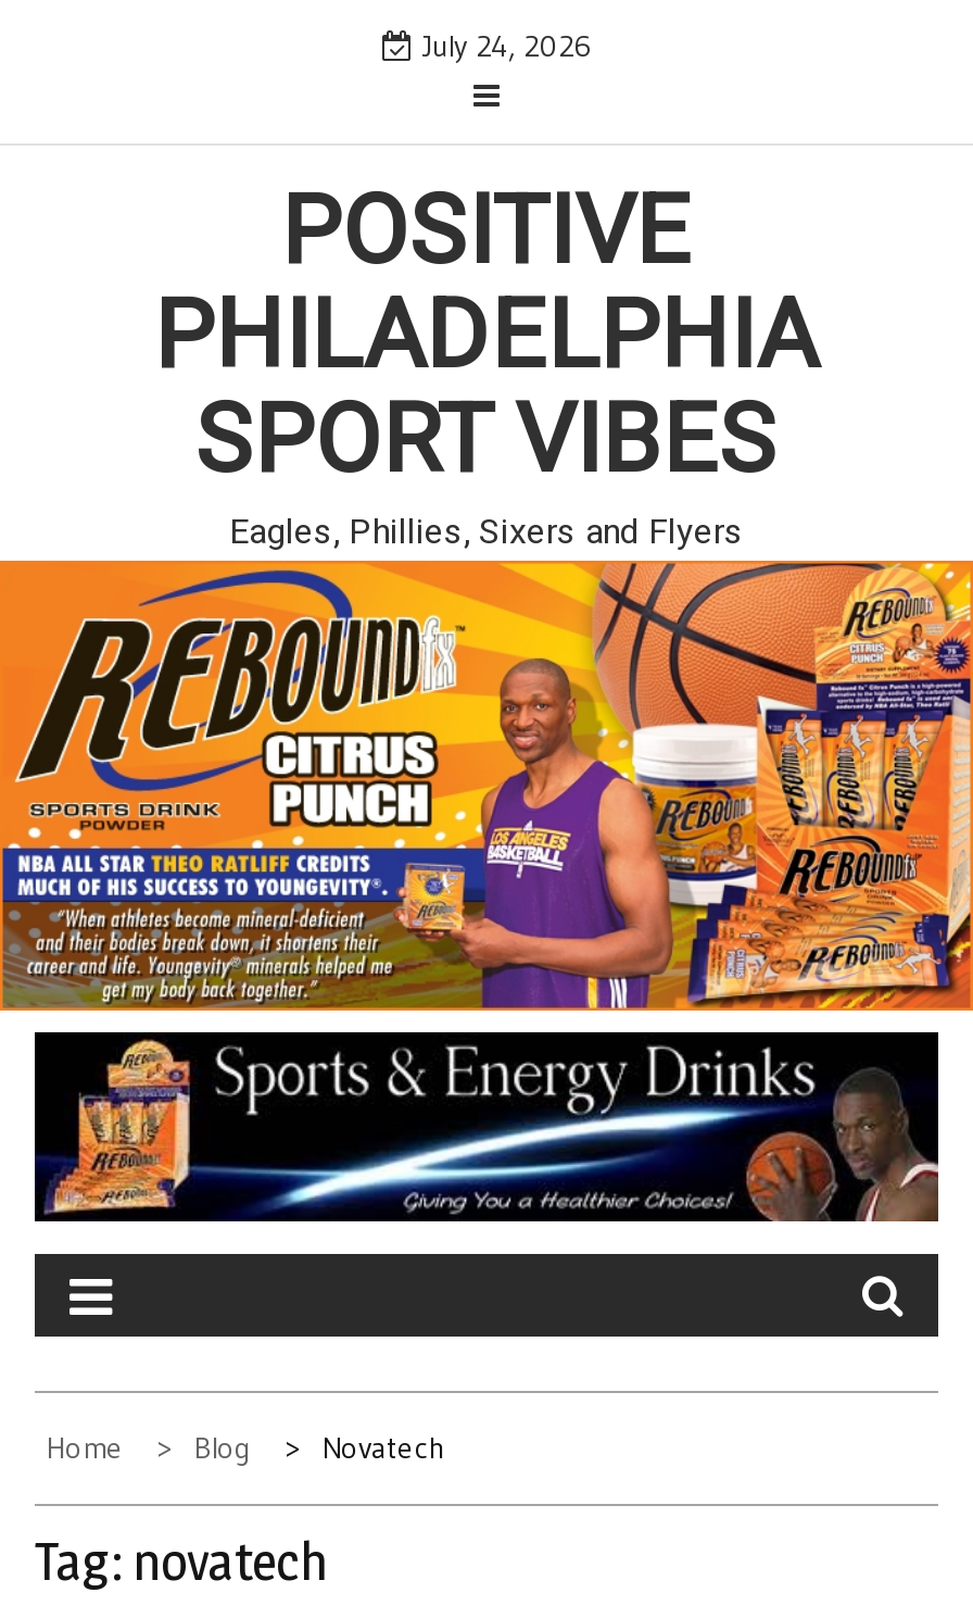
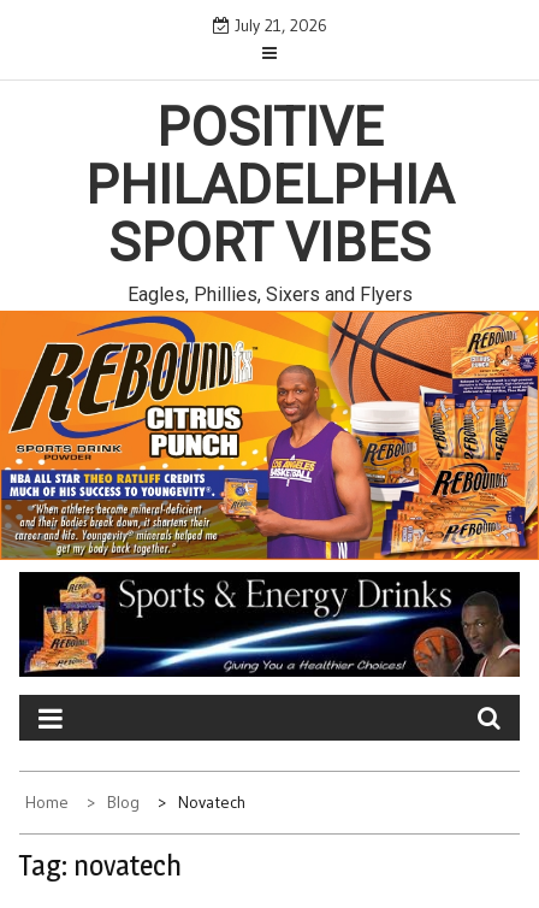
- July 24, 2026
+ July 21, 2026
